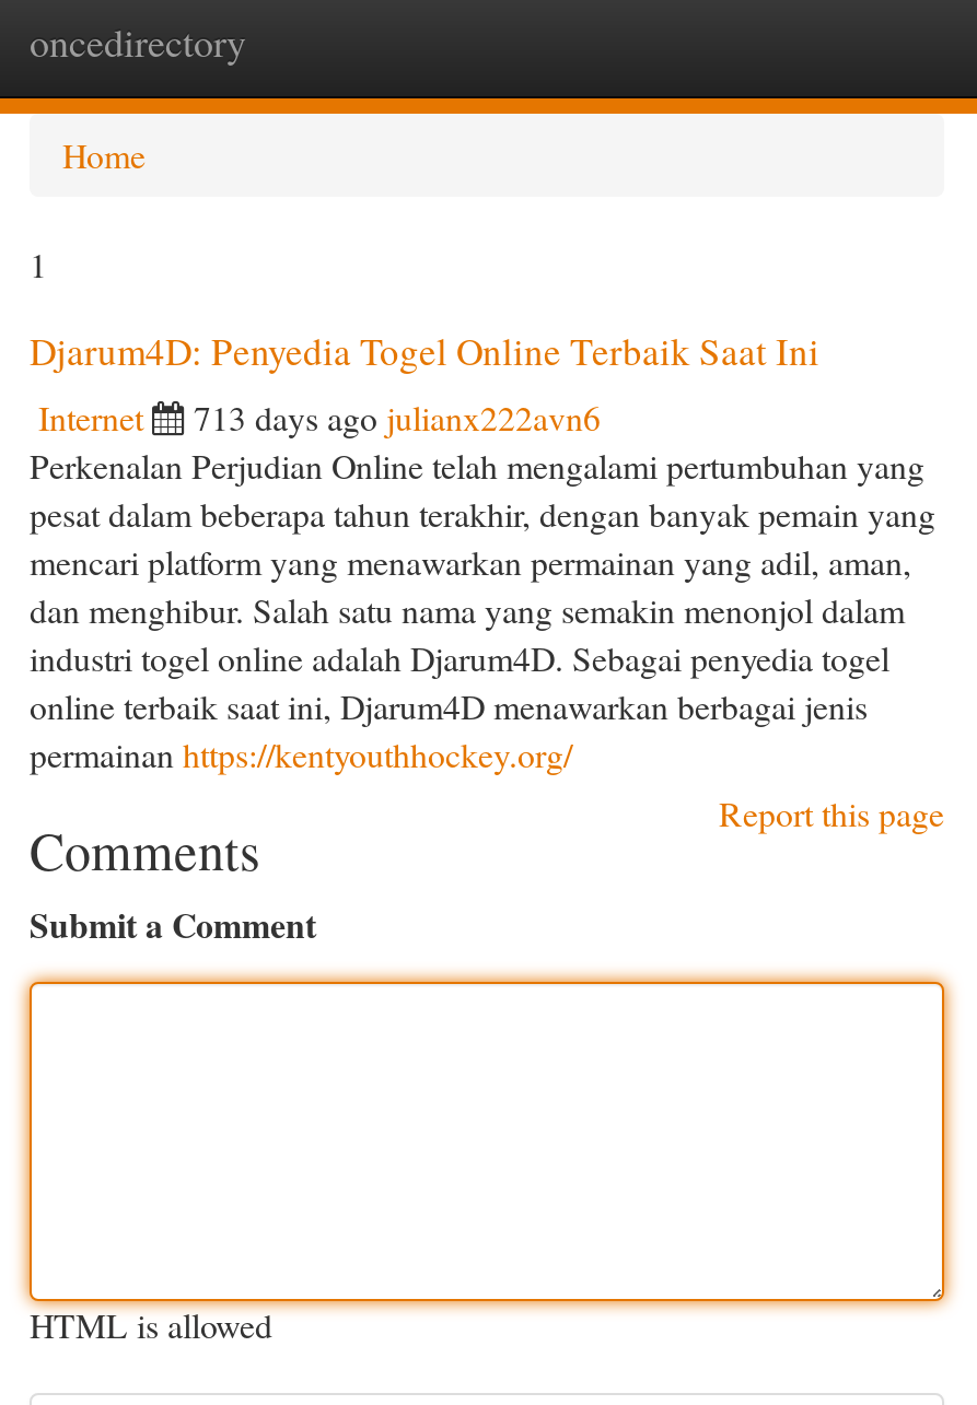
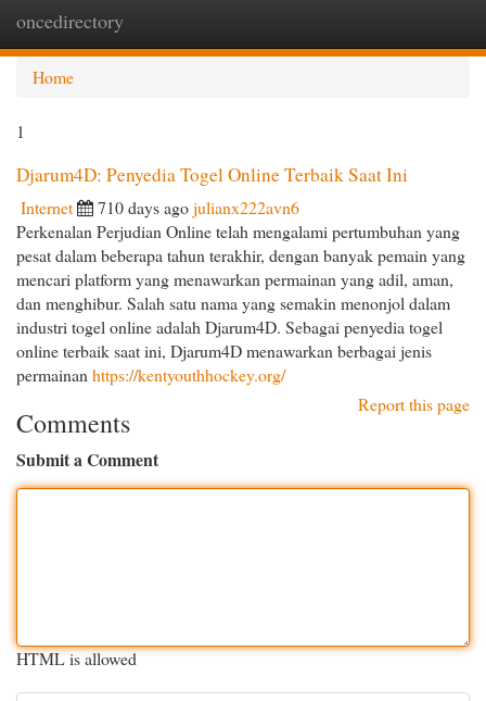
- 713 days ago julianx222avn6
+ 710 days ago julianx222avn6
